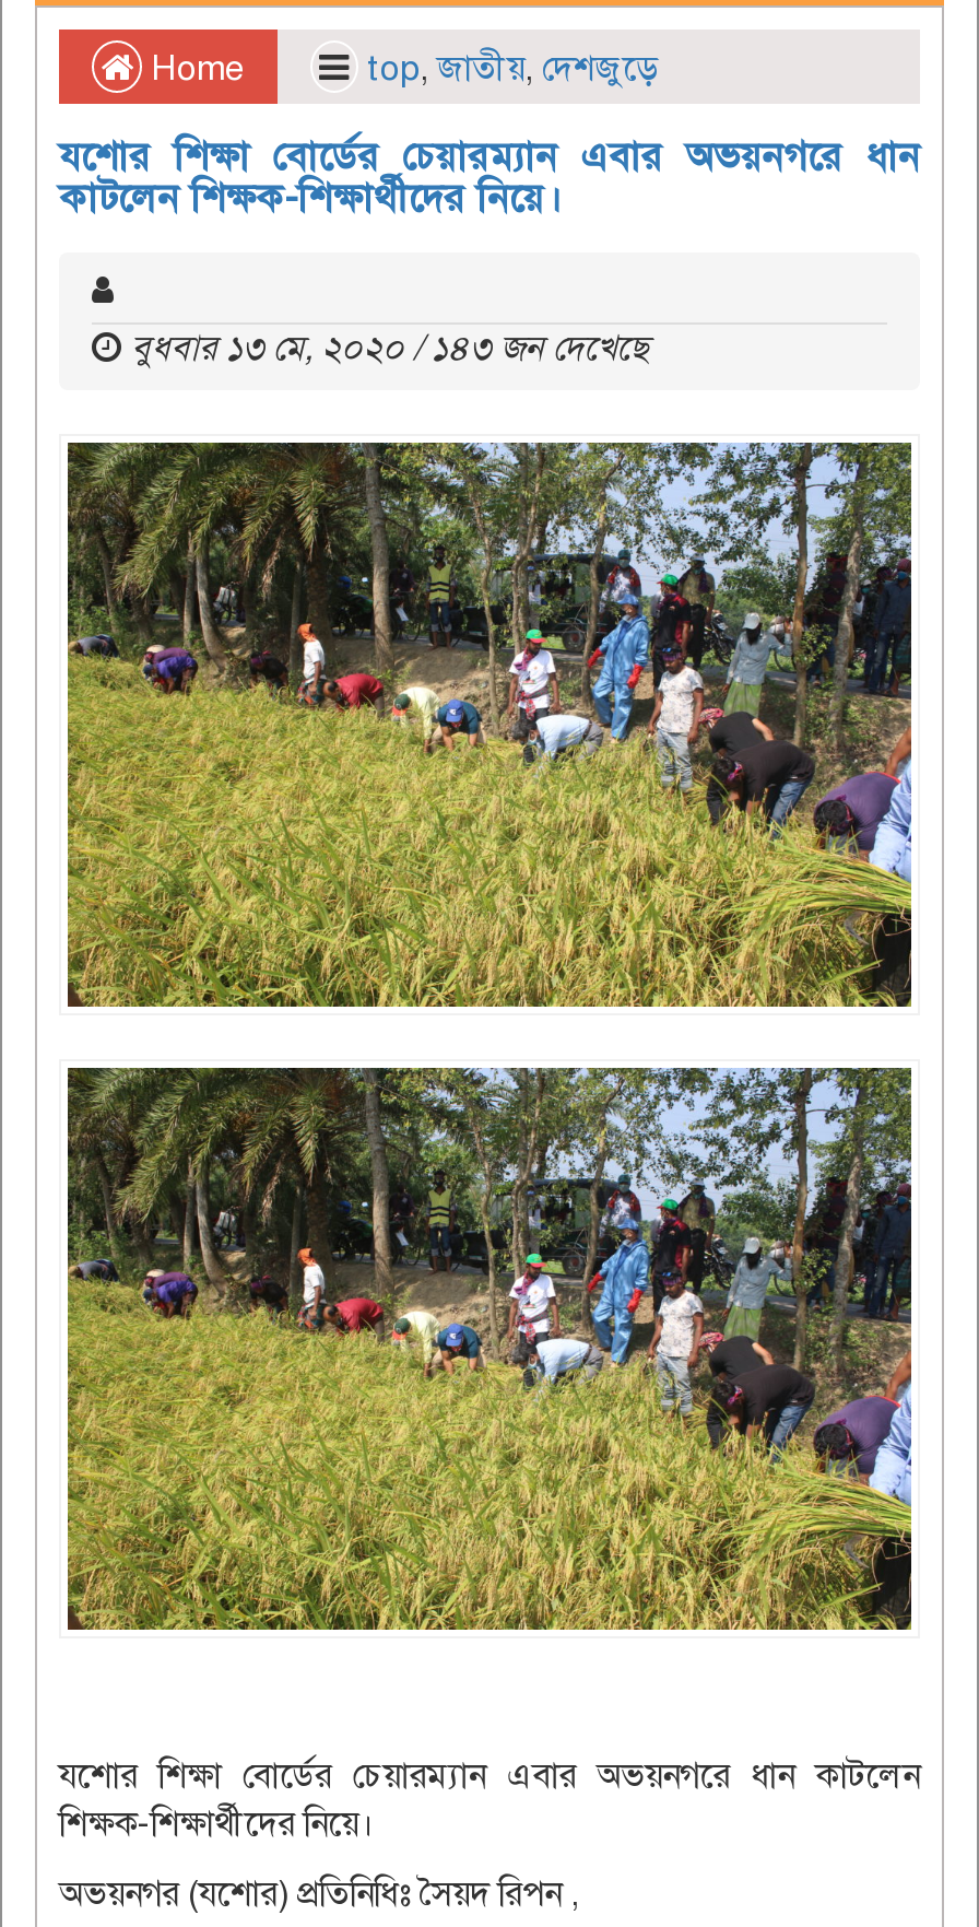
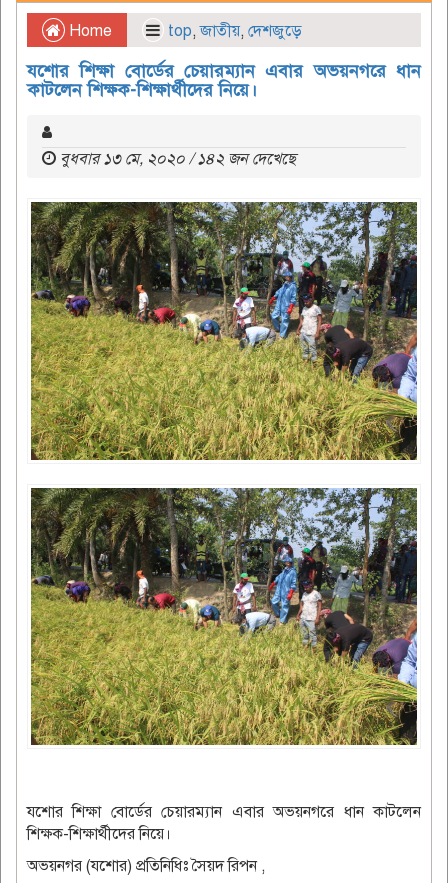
- বুধবার ১৩ মে, ২০২০ / ১৪৩ জন দেখেছে
+ বুধবার ১৩ মে, ২০২০ / ১৪২ জন দেখেছে
